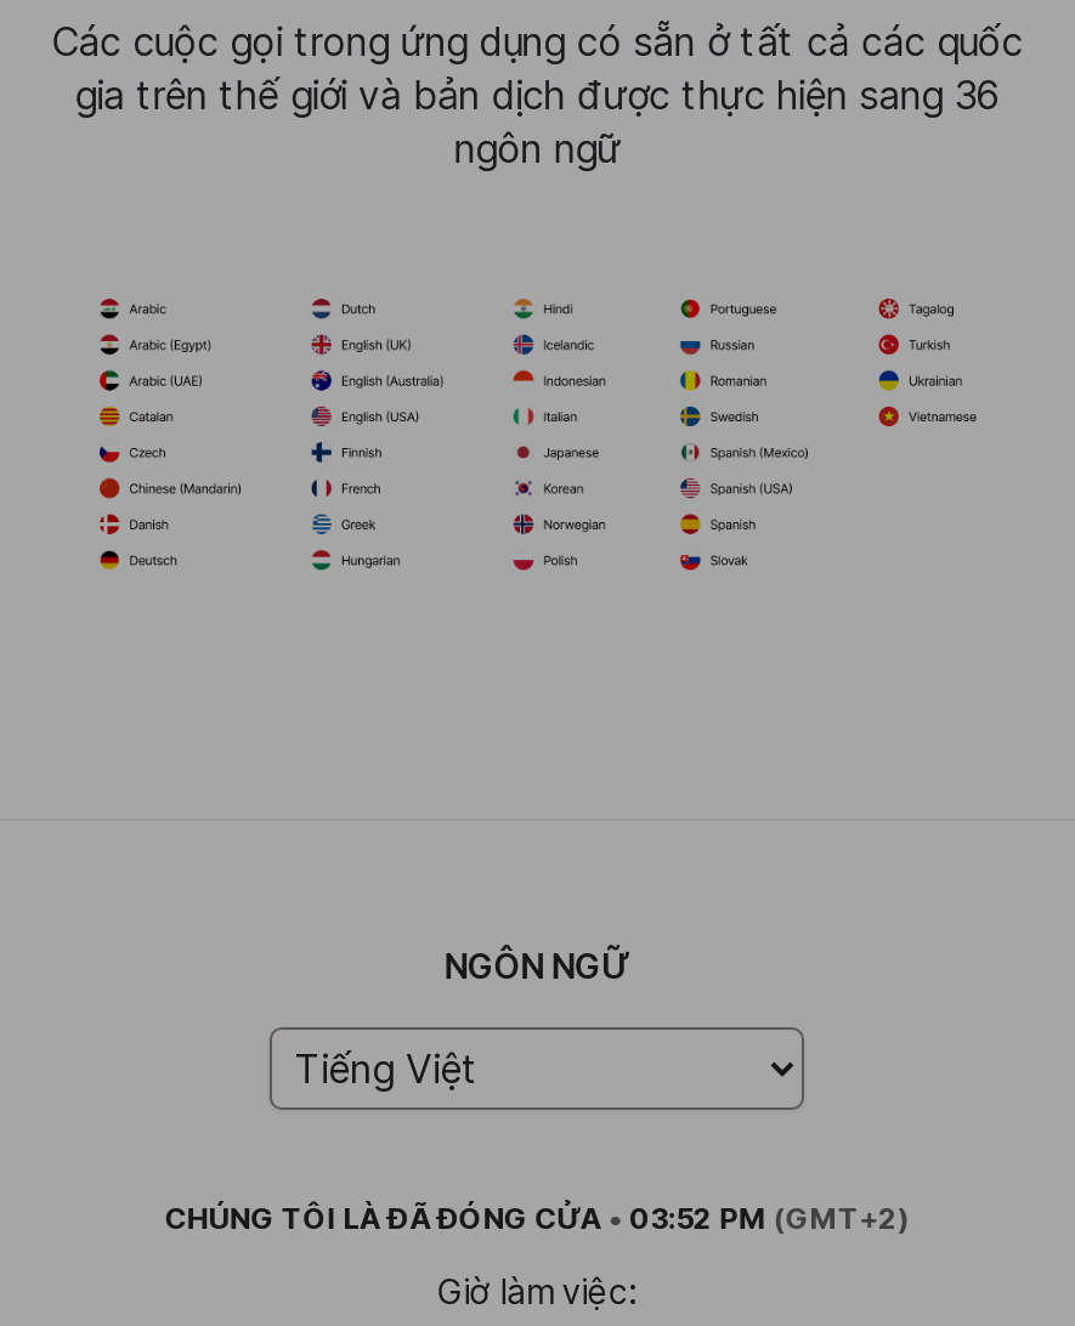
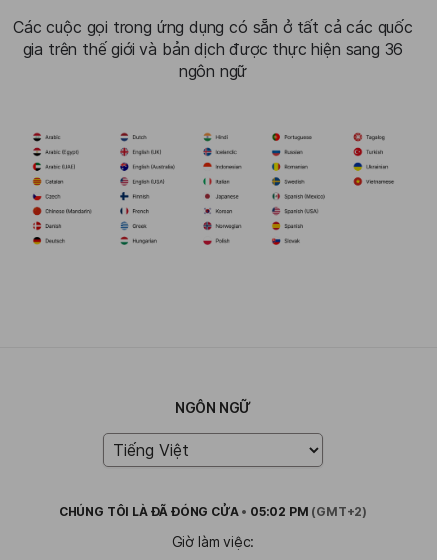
- CHÚNG TÔI LÀĐÃ ĐÓNG CỬA • 03:52 PM (GMT+2)
+ CHÚNG TÔI LÀĐÃ ĐÓNG CỬA • 05:02 PM (GMT+2)
